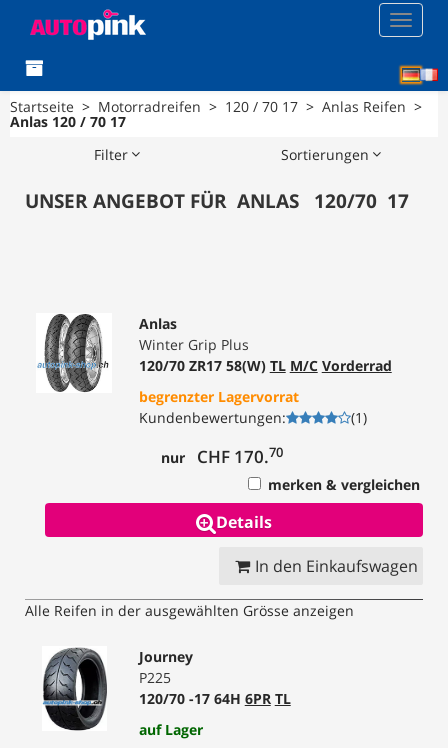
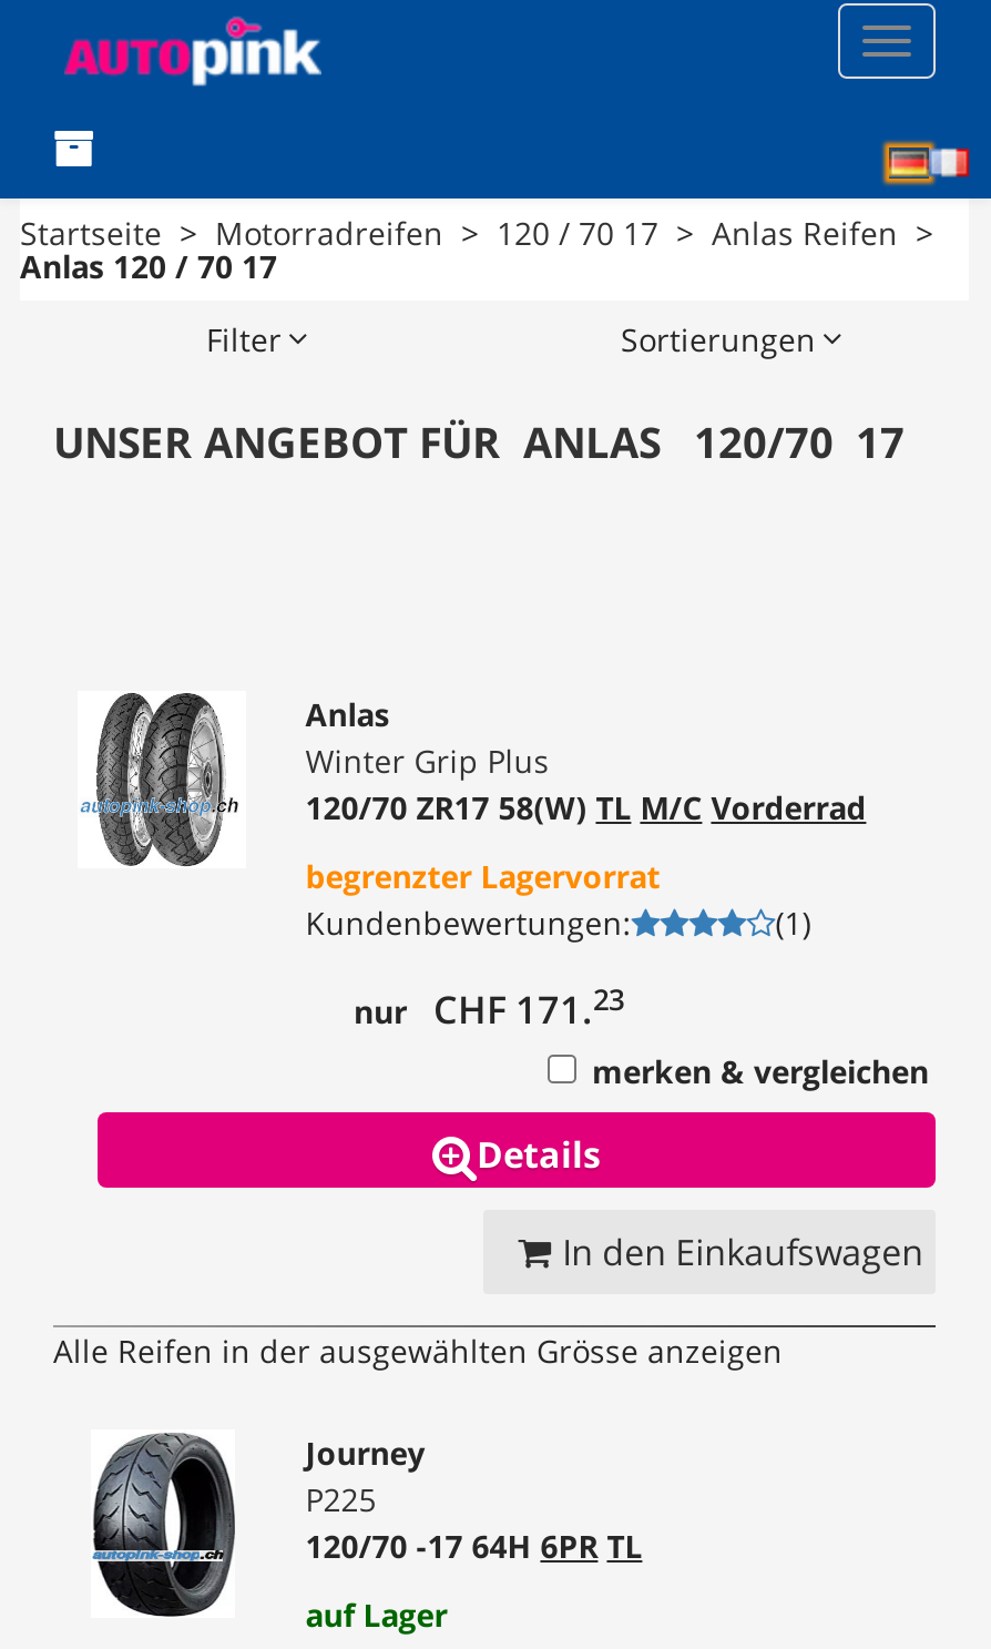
- nur CHF 170. 70
+ nur CHF 171. 23
